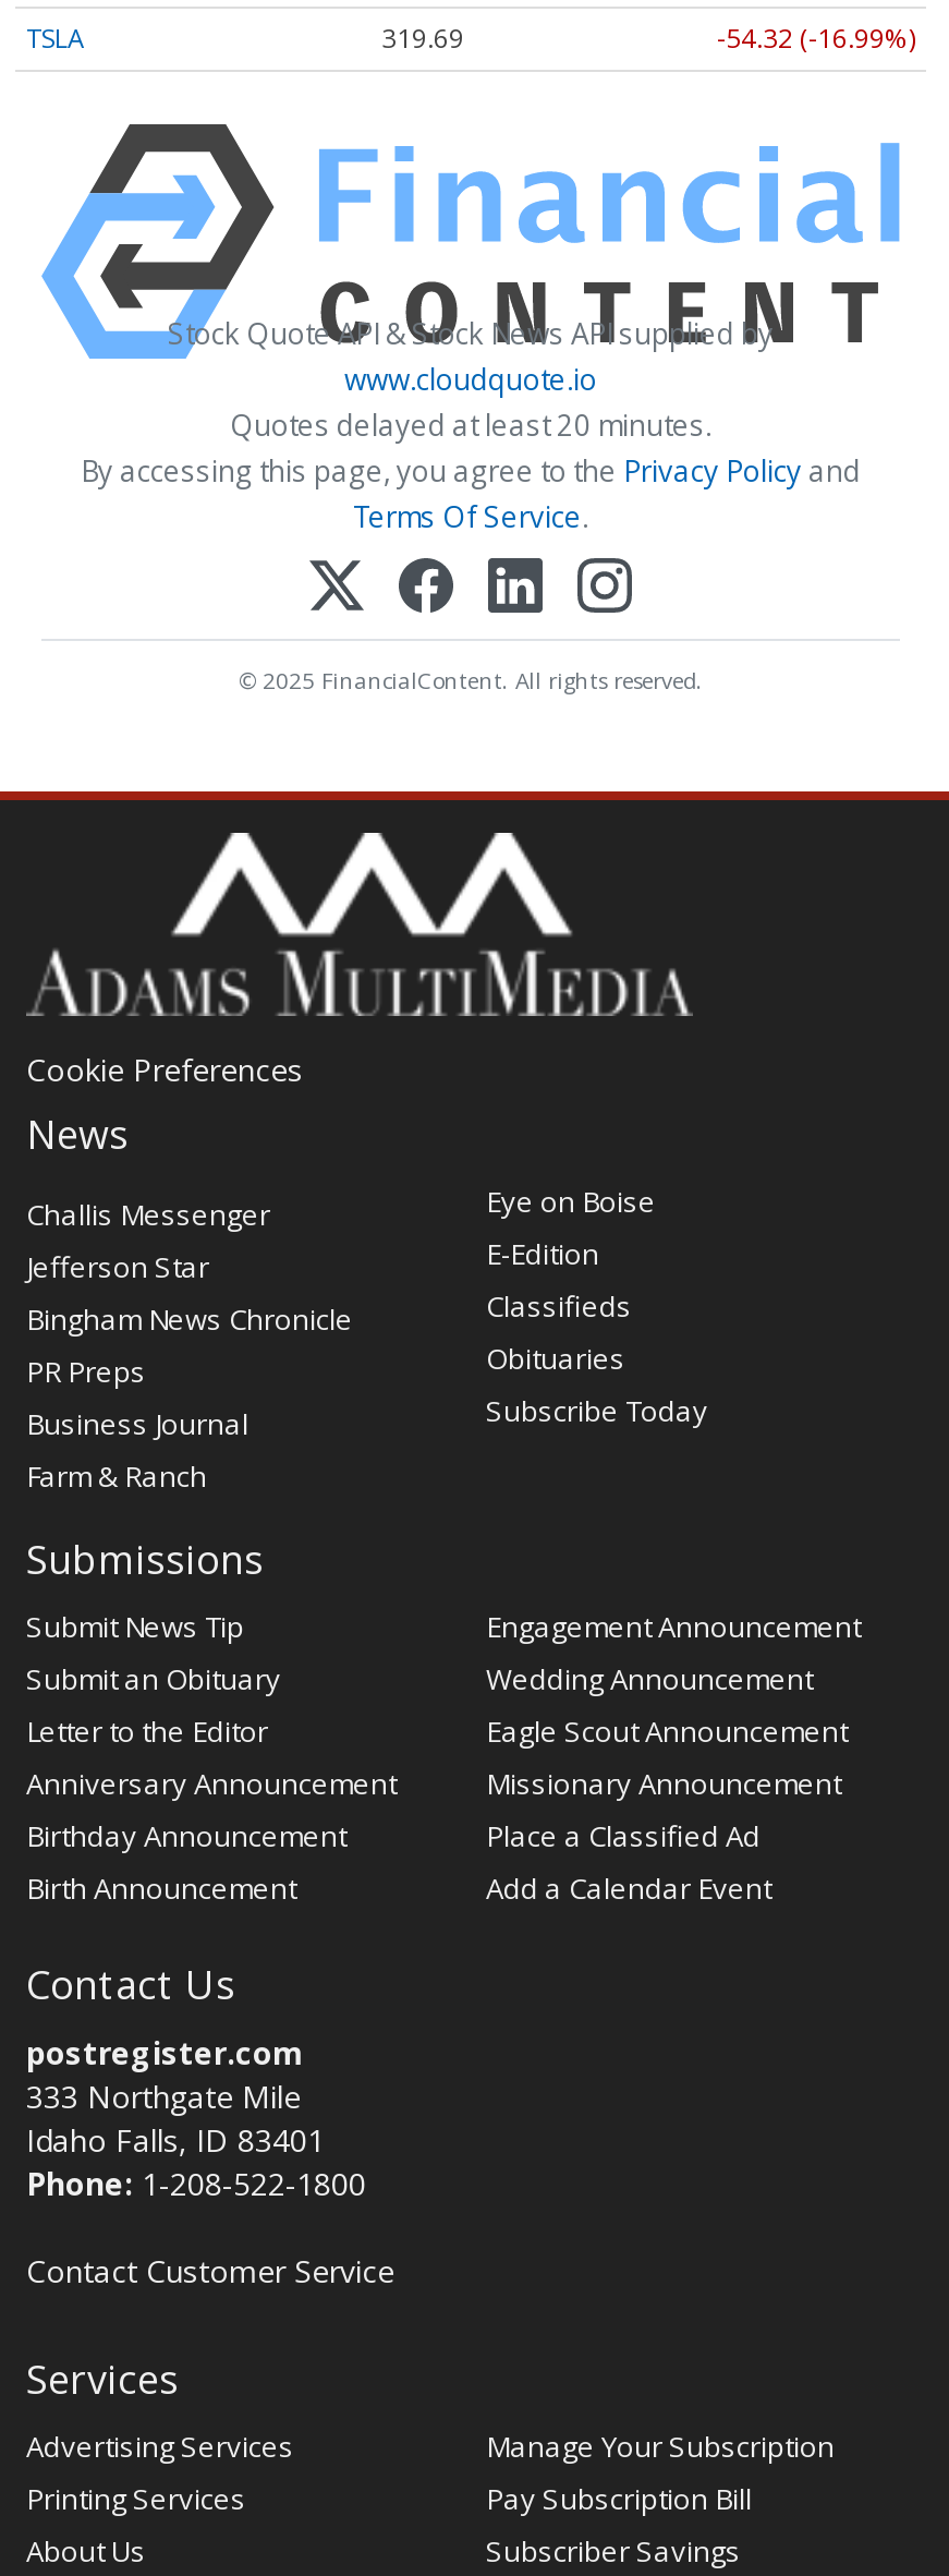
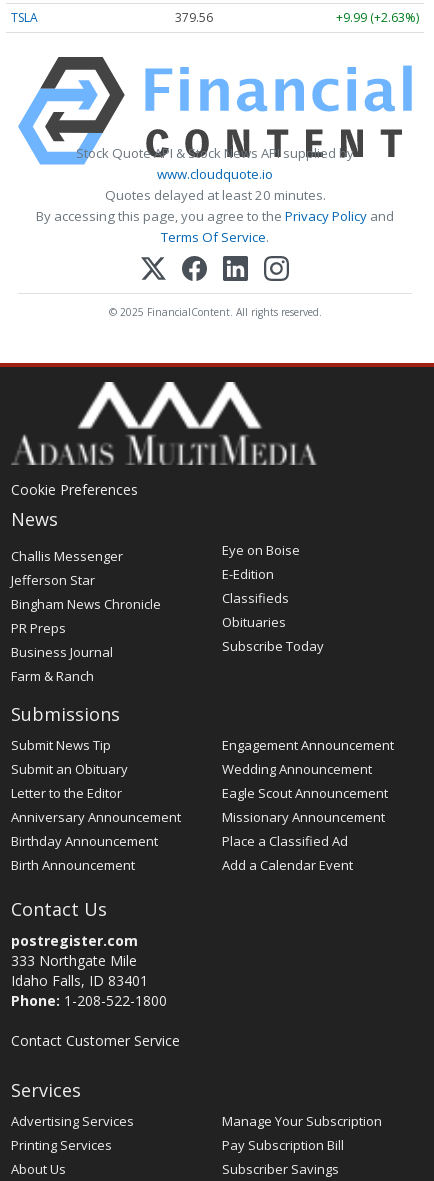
- 319.69
+ 379.56

- -54.32 (-16.99%)
+ +9.99 (+2.63%)
